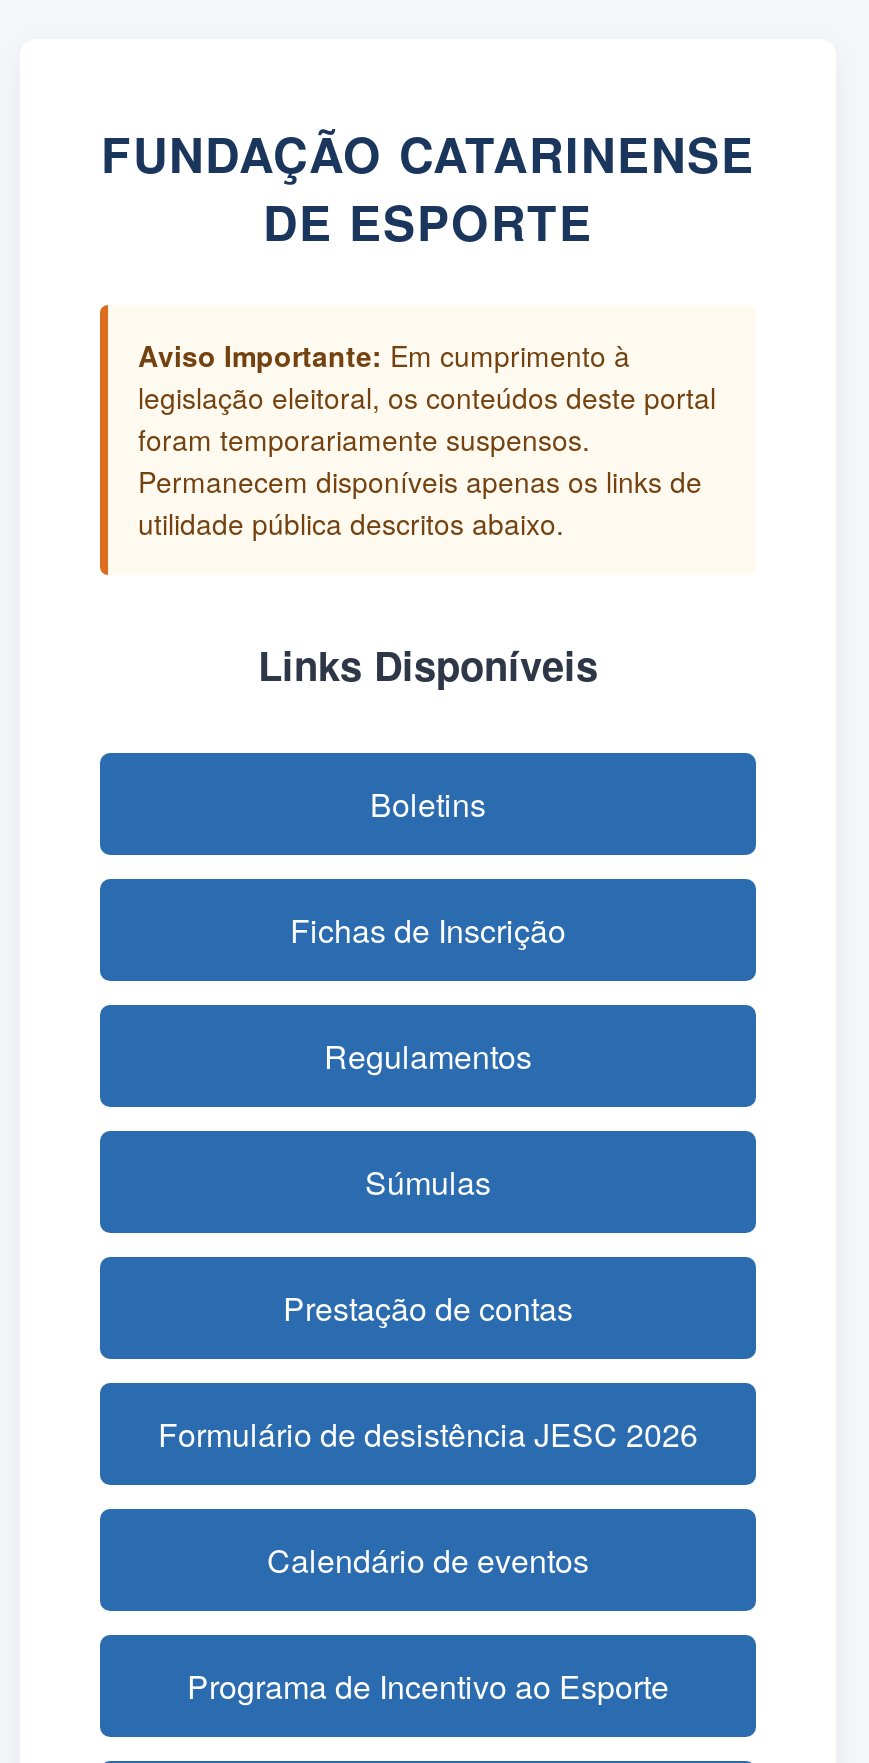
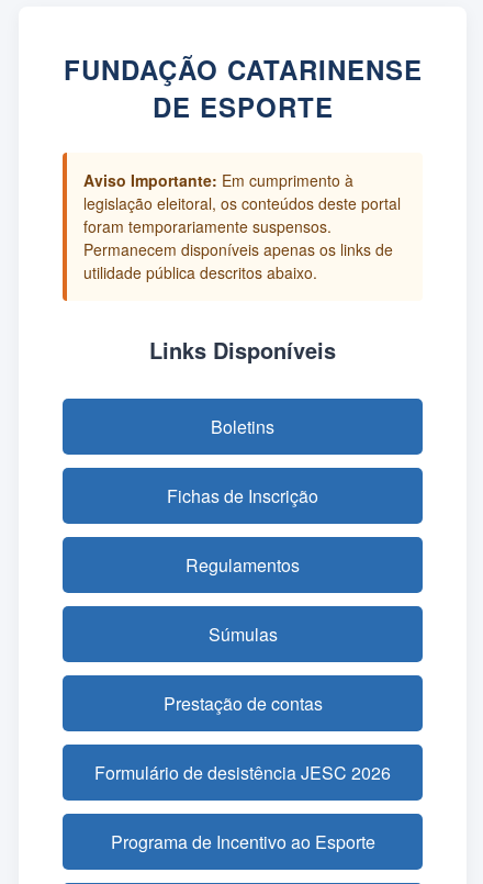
- Calendário de eventos
